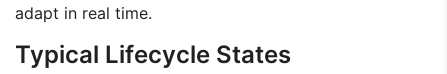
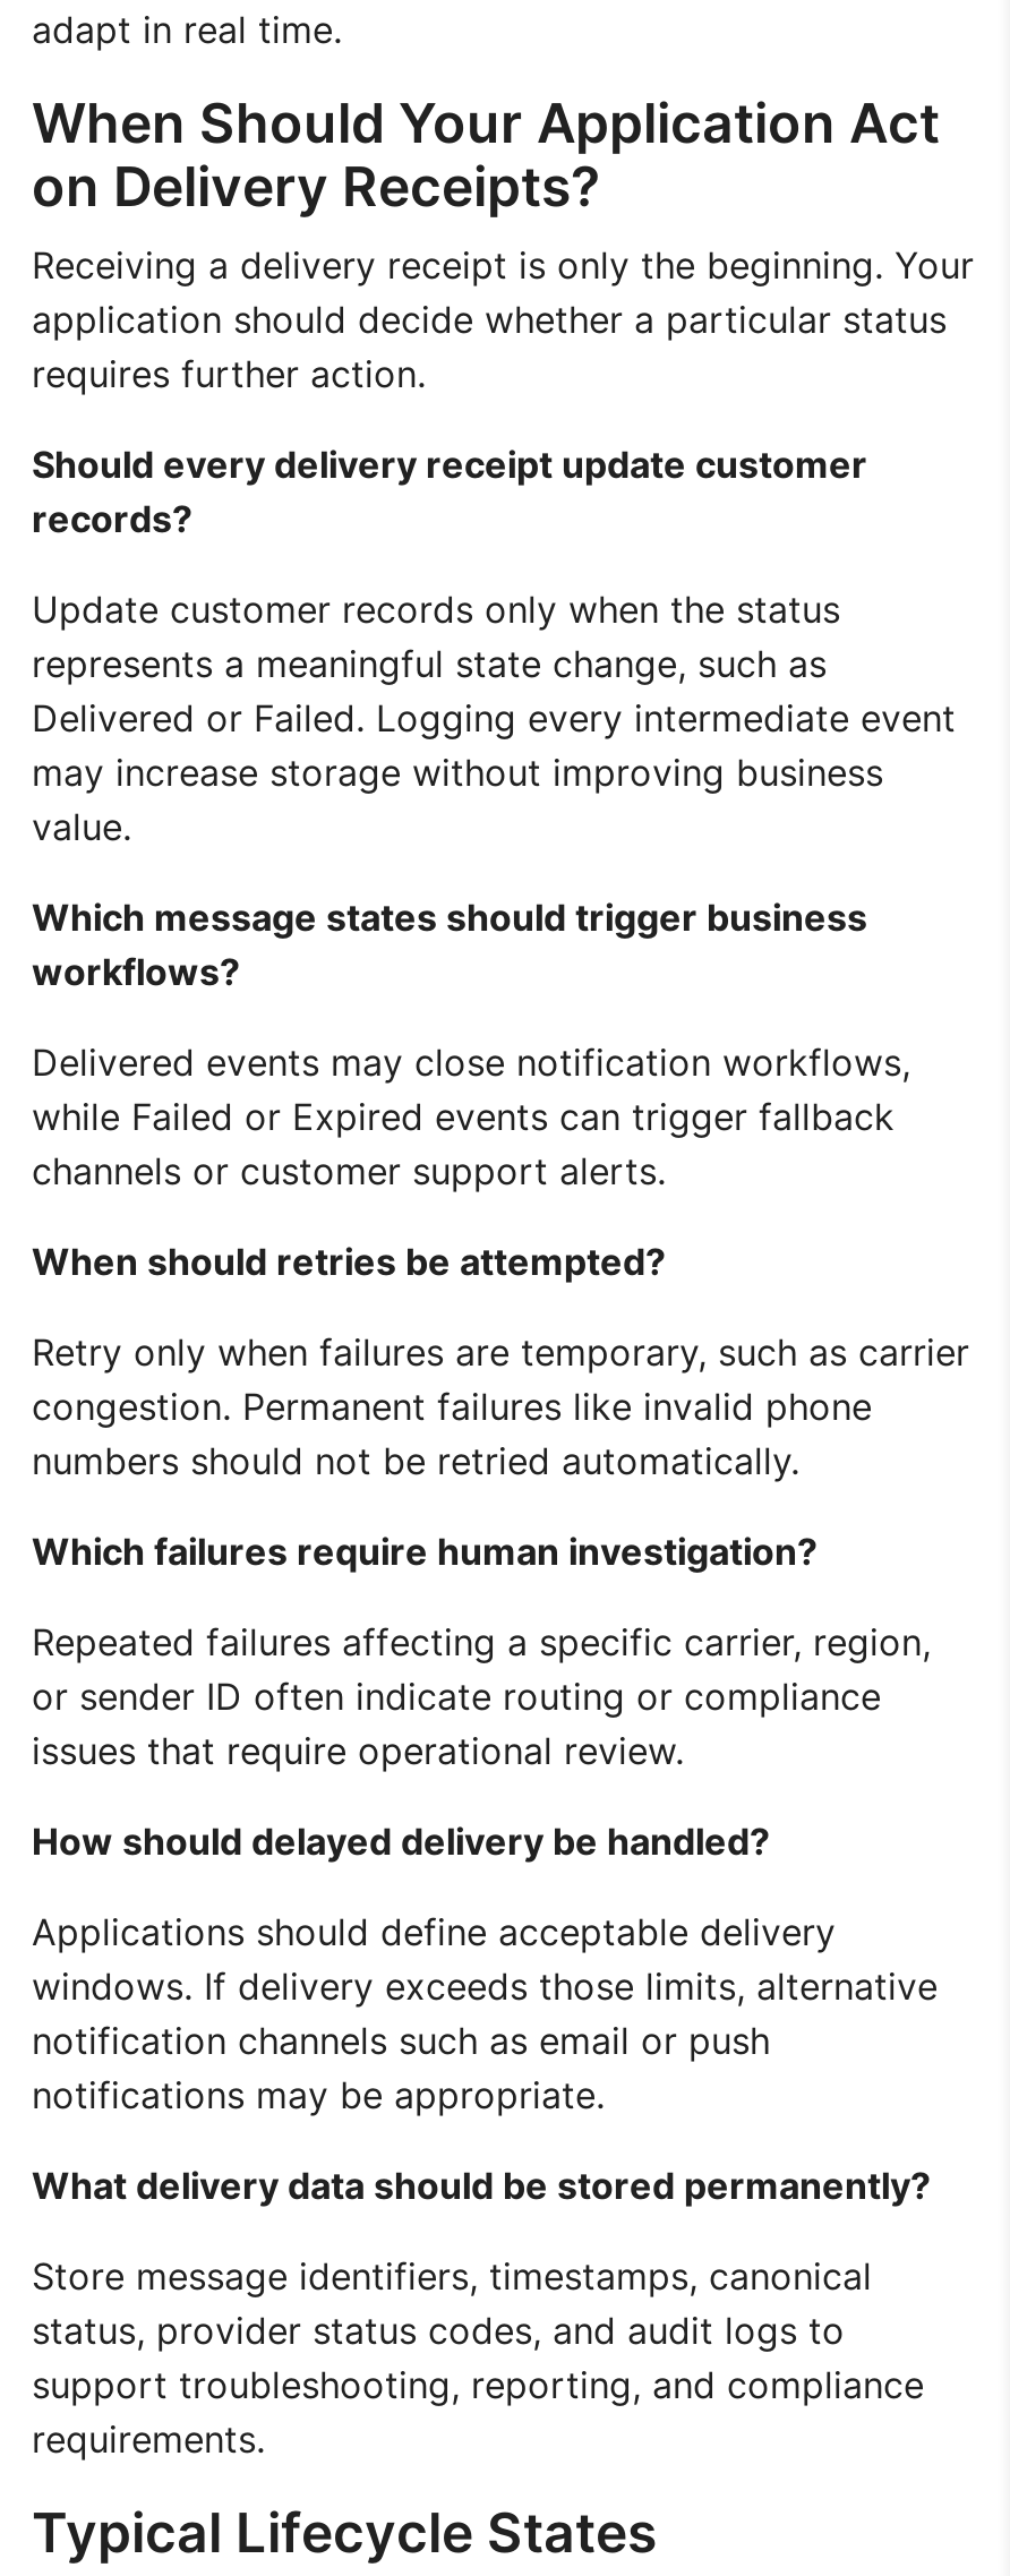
+ When Should Your Application Act
+ on Delivery Receipts?
+ Receiving a delivery receipt is only the beginning. Your
+ application should decide whether a particular status
+ requires further action.
+ Should every delivery receipt update customer
+ records?
+ Update customer records only when the status
+ represents a meaningful state change, such as
+ Delivered or Failed. Logging every intermediate event
+ may increase storage without improving business
+ value.
+ Which message states should trigger business
+ workflows?
+ Delivered events may close notification workflows,
+ while Failed or Expired events can trigger fallback
+ channels or customer support alerts.
+ When should retries be attempted?
+ Retry only when failures are temporary, such as carrier
+ congestion. Permanent failures like invalid phone
+ numbers should not be retried automatically.
+ Which failures require human investigation?
+ Repeated failures affecting a specific carrier, region,
+ or sender ID often indicate routing or compliance
+ issues that require operational review.
+ How should delayed delivery be handled?
+ Applications should define acceptable delivery
+ windows. If delivery exceeds those limits, alternative
+ notification channels such as email or push
+ notifications may be appropriate.
+ What delivery data should be stored permanently?
+ Store message identifiers, timestamps, canonical
+ status, provider status codes, and audit logs to
+ support troubleshooting, reporting, and compliance
+ requirements.
